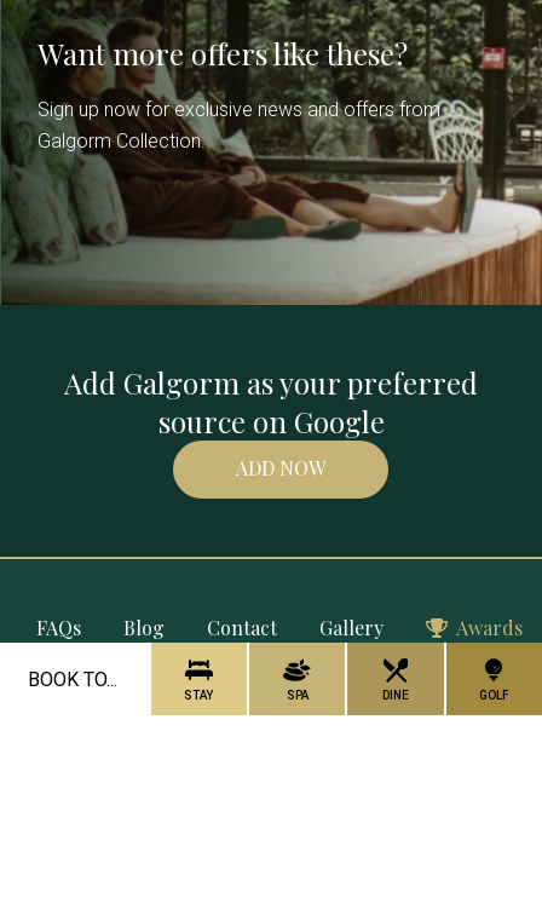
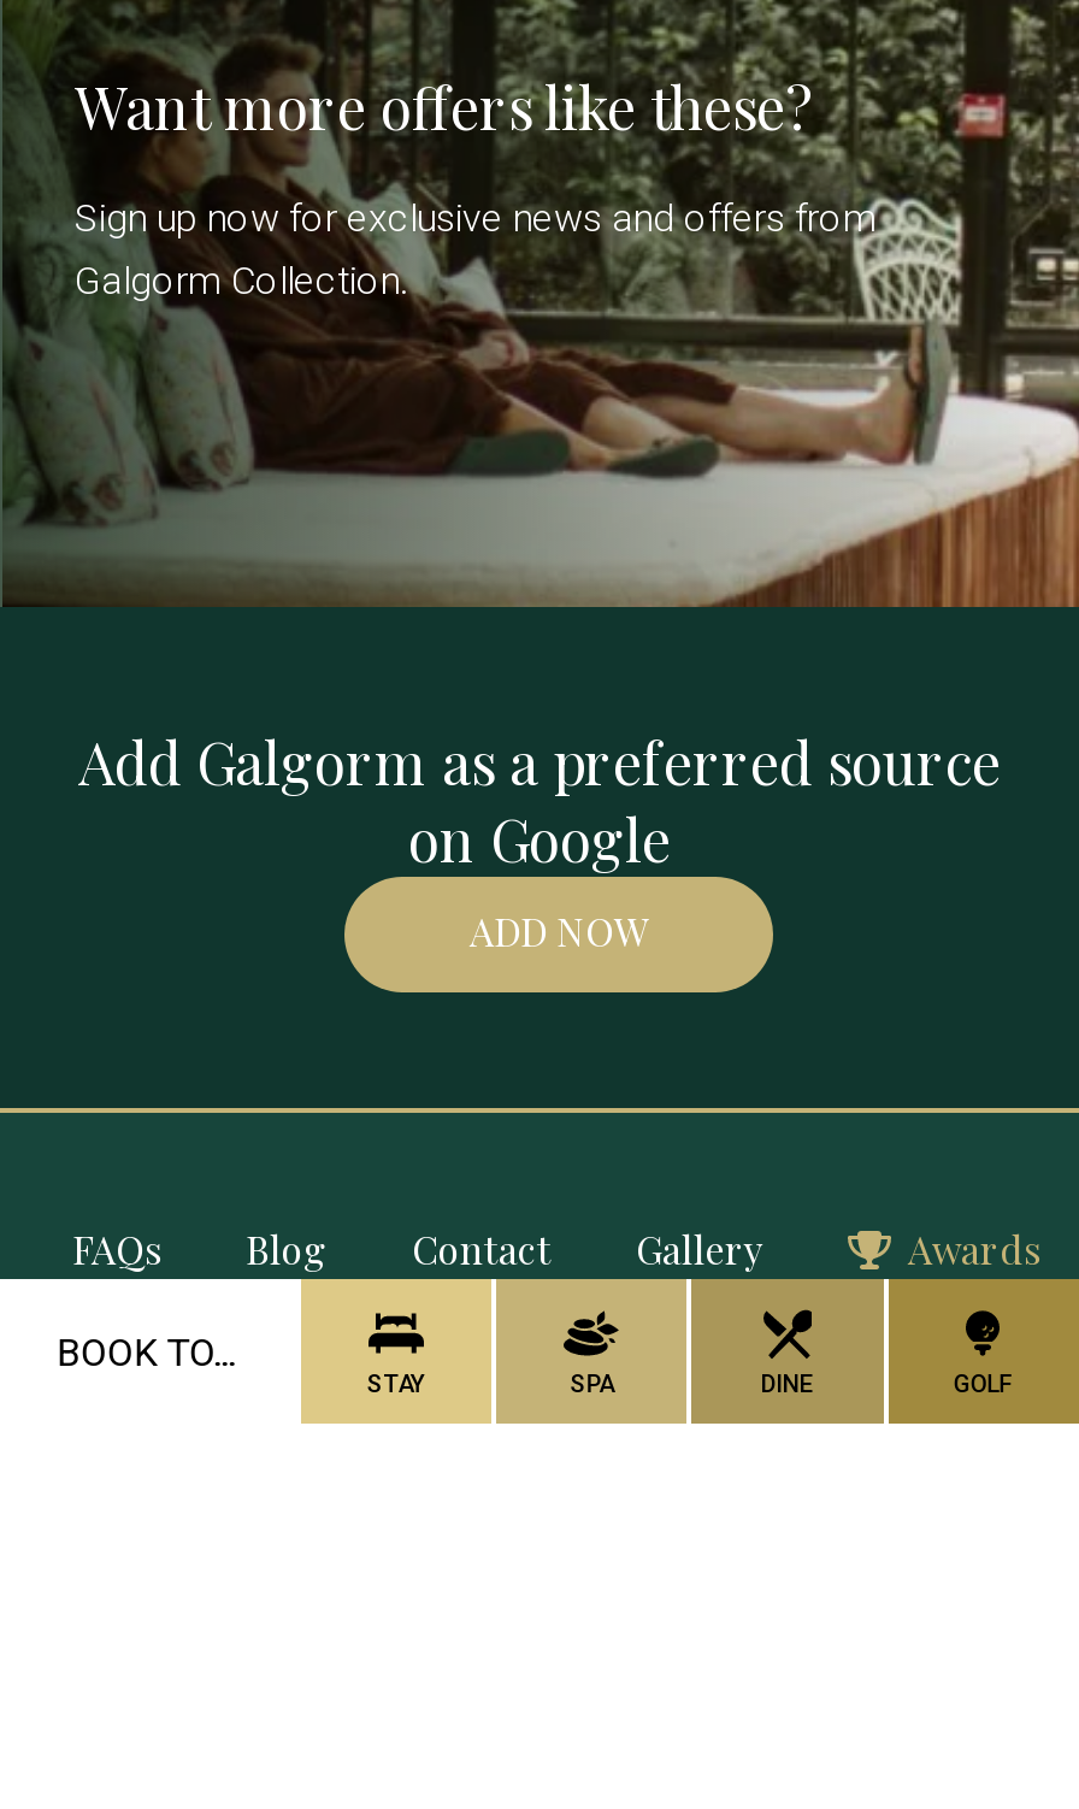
- Add Galgorm as your preferred
- source on Google
+ Add Galgorm as a preferred source
+ on Google
